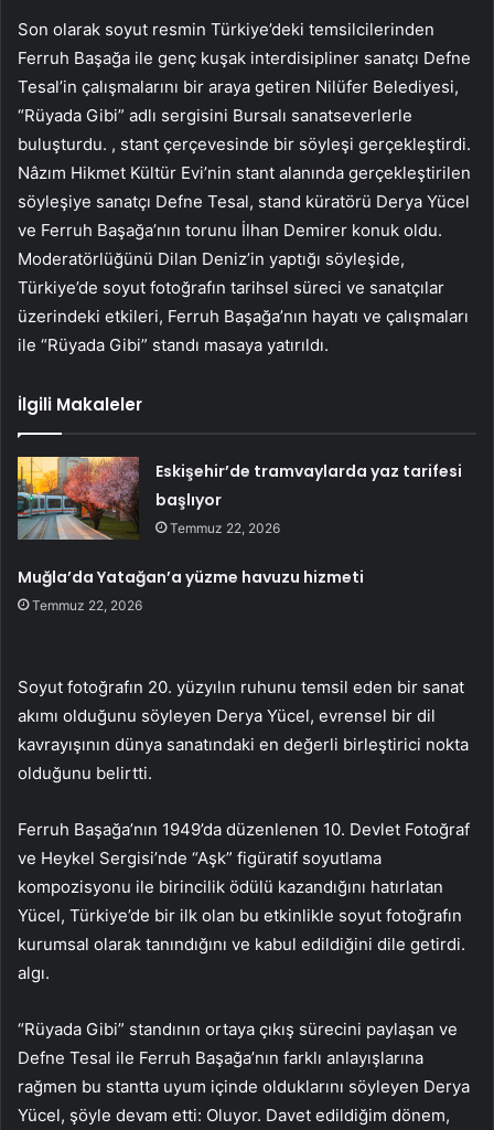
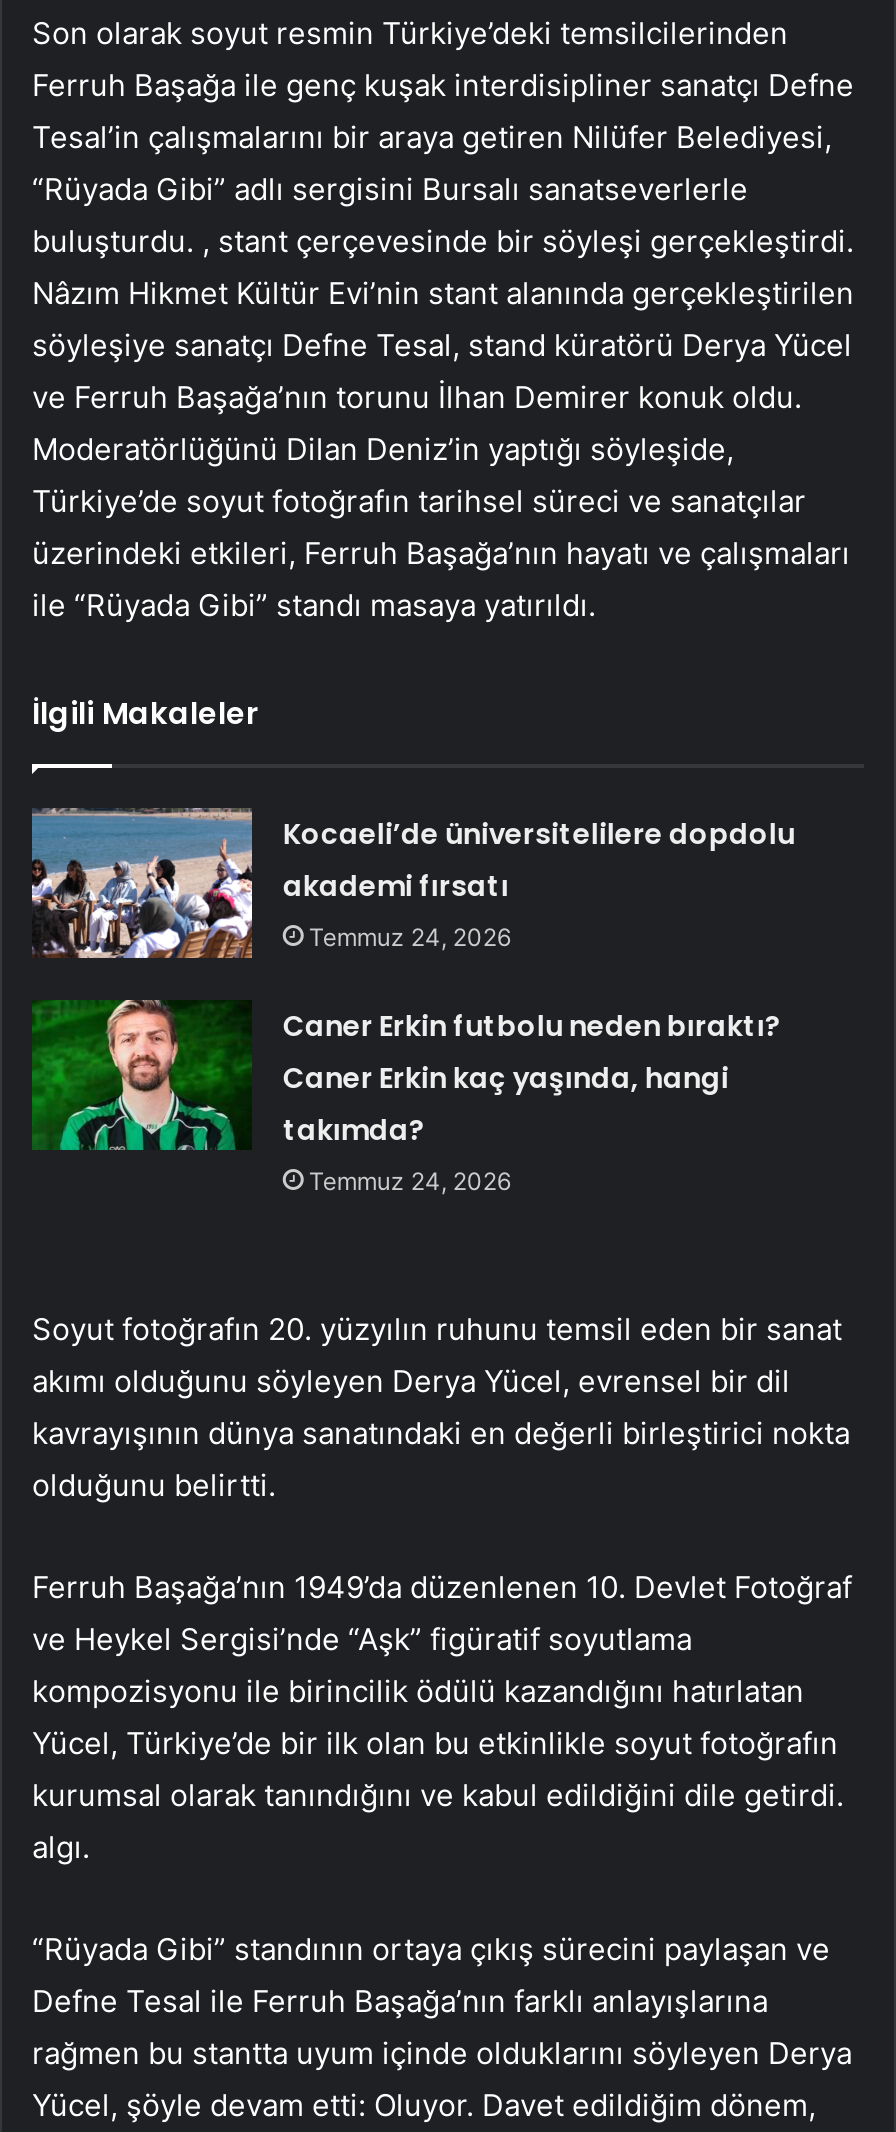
- [image]
- Eskişehir’de tramvaylarda yaz tarifesi
- başlıyor
- Temmuz 22, 2026
+ [image]
+ Kocaeli’de üniversitelilere dopdolu
+ akademi fırsatı
+ Temmuz 24, 2026

- Muğla’da Yatağan’a yüzme havuzu hizmeti
- Temmuz 22, 2026
+ Caner Erkin futbolu neden bıraktı?
+ Caner Erkin kaç yaşında, hangi
+ takımda?
+ Temmuz 24, 2026
